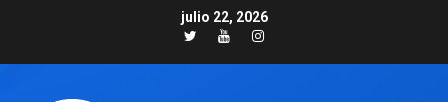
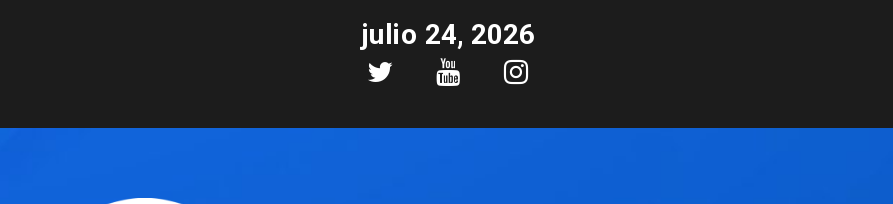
- julio 22, 2026
+ julio 24, 2026
